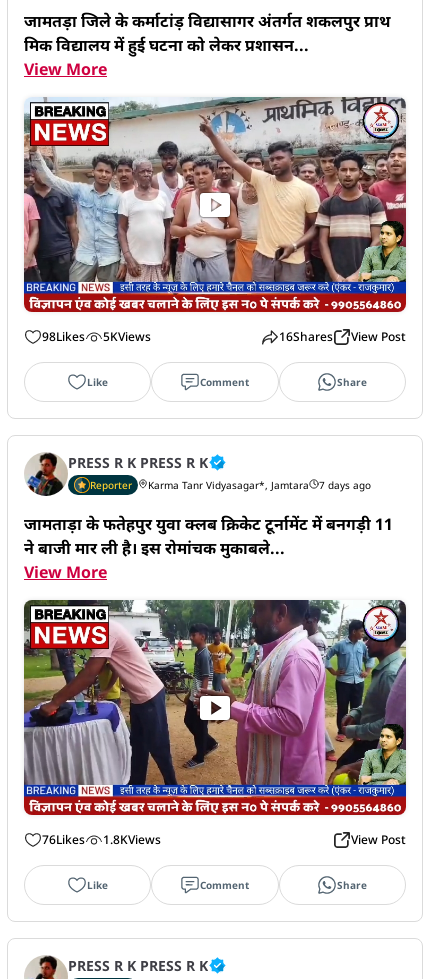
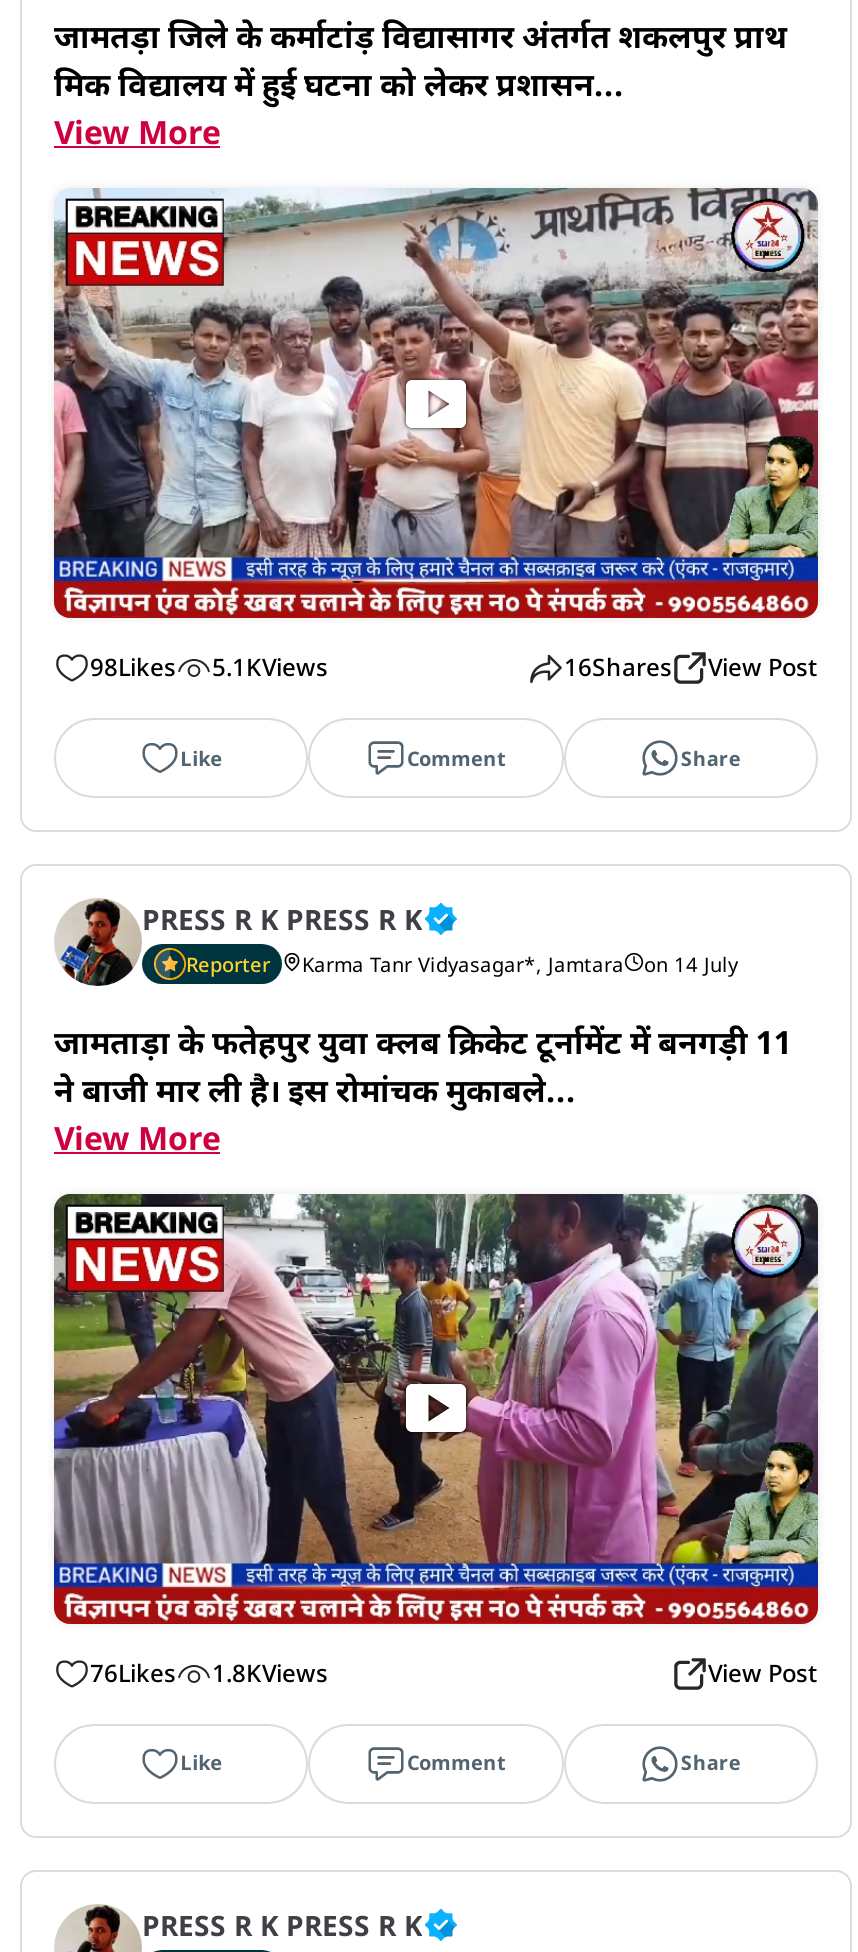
- 98Likes 5KViews
+ 98Likes 5.1KViews

- Reporter Karma Tanr Vidyasagar*, Jamtara 7 days ago
+ Reporter Karma Tanr Vidyasagar*, Jamtara on 14 July
